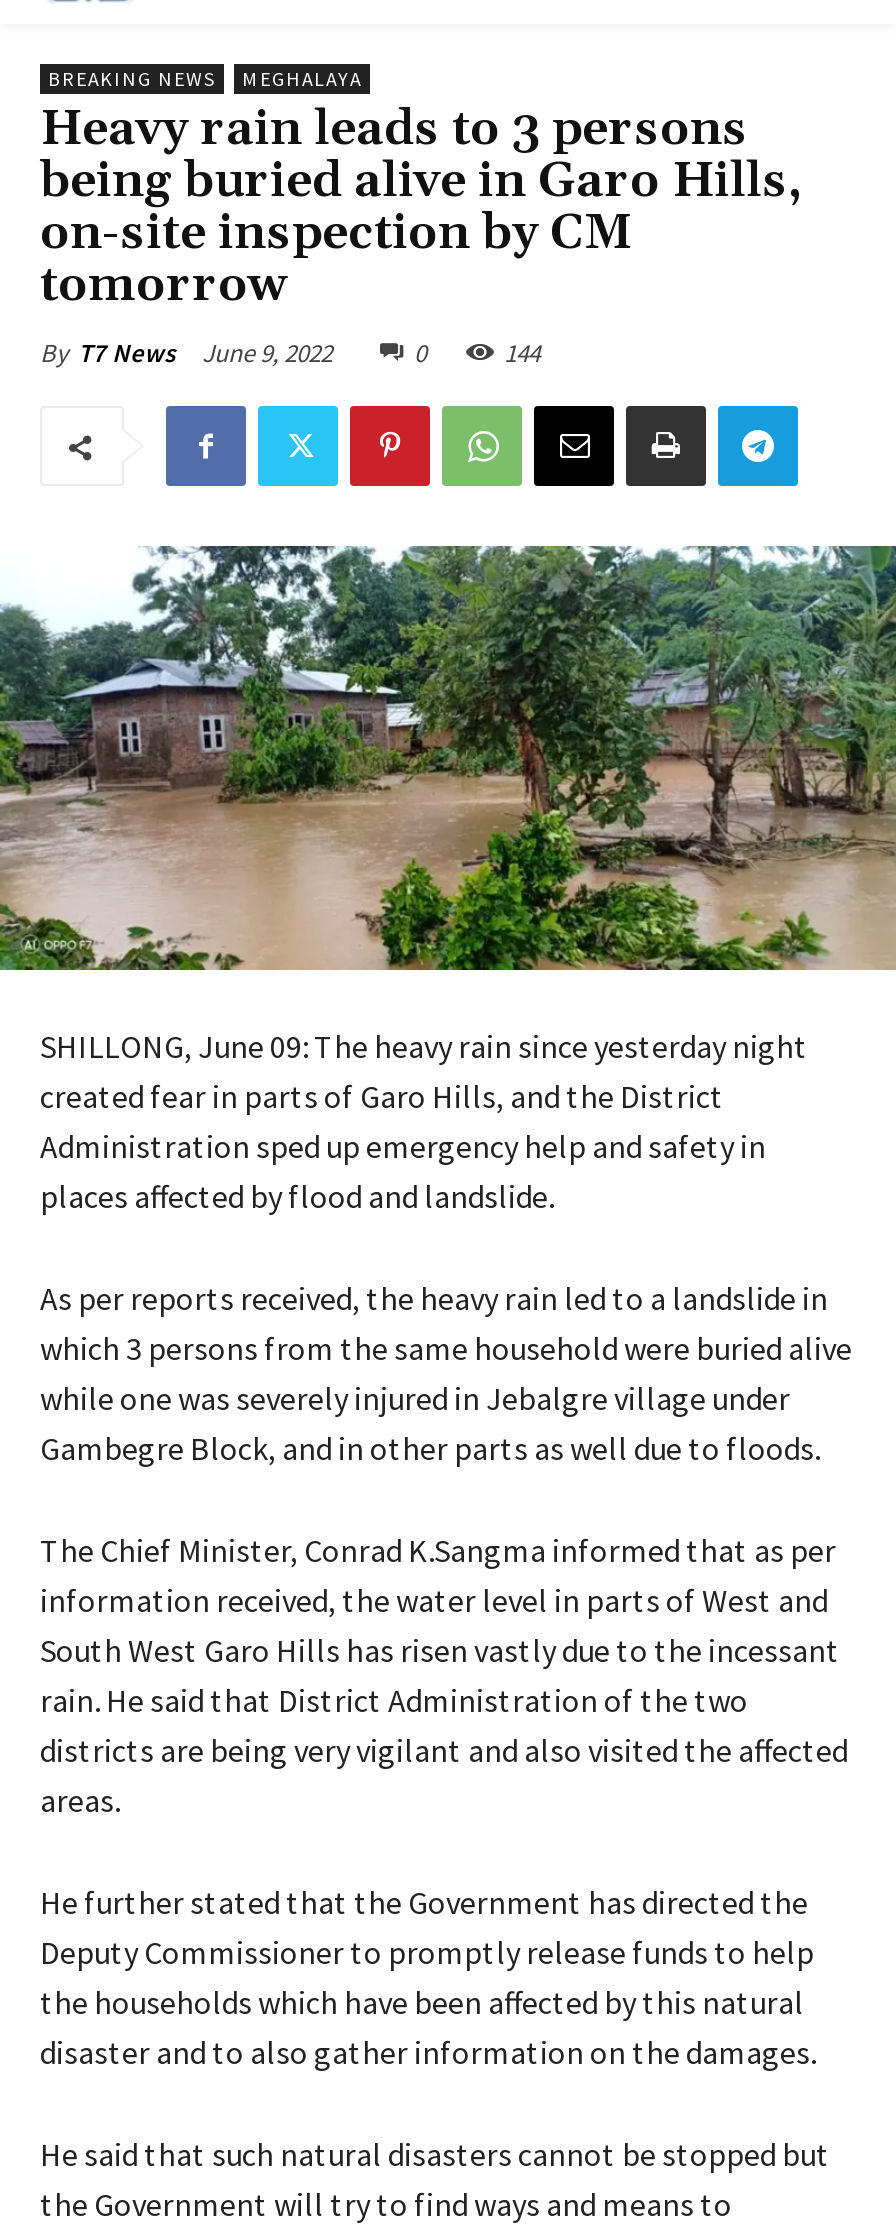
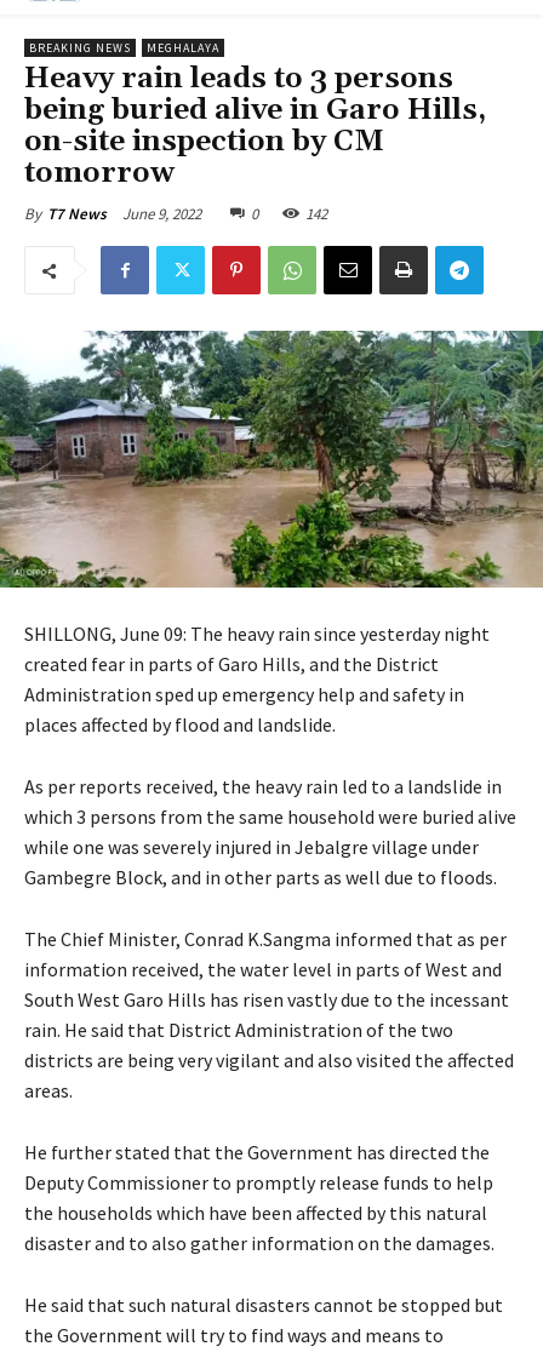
- 144
+ 142
